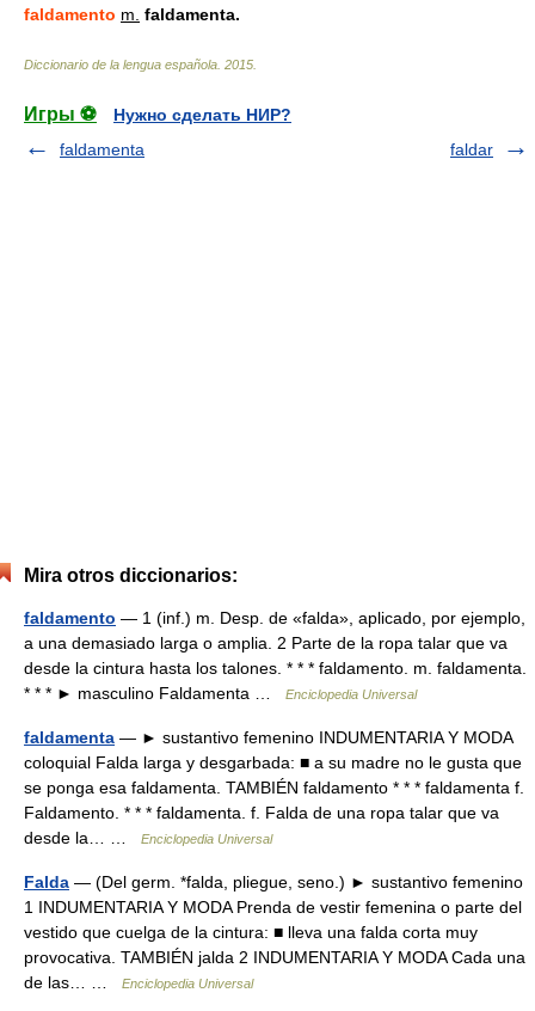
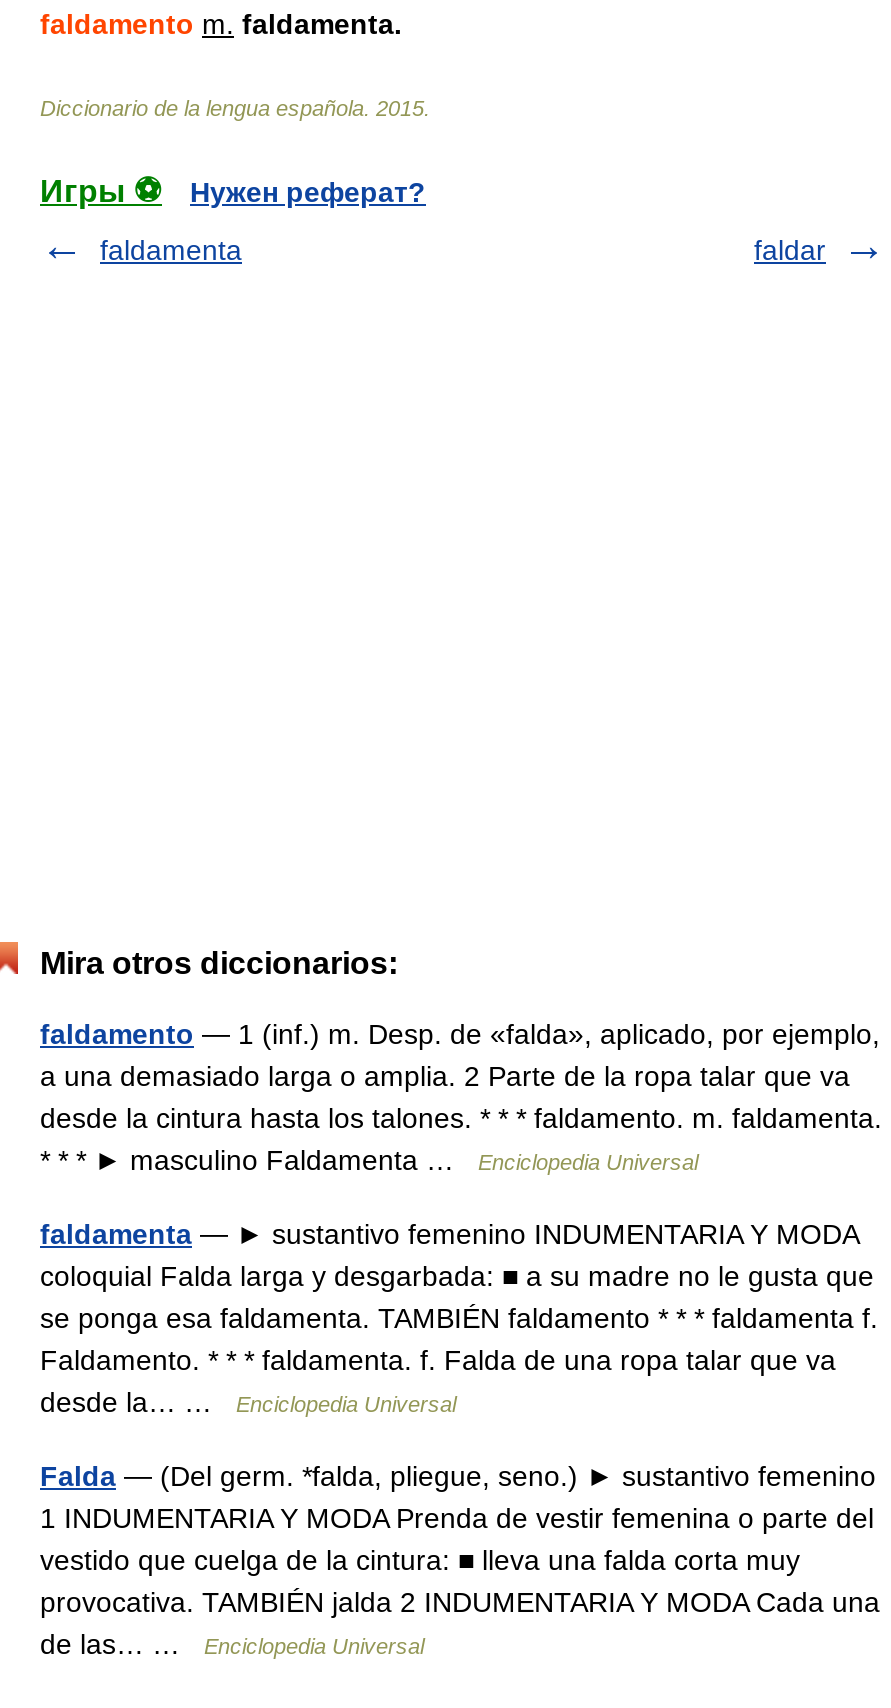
- Нужно сделать НИР?
+ Нужен реферат?
